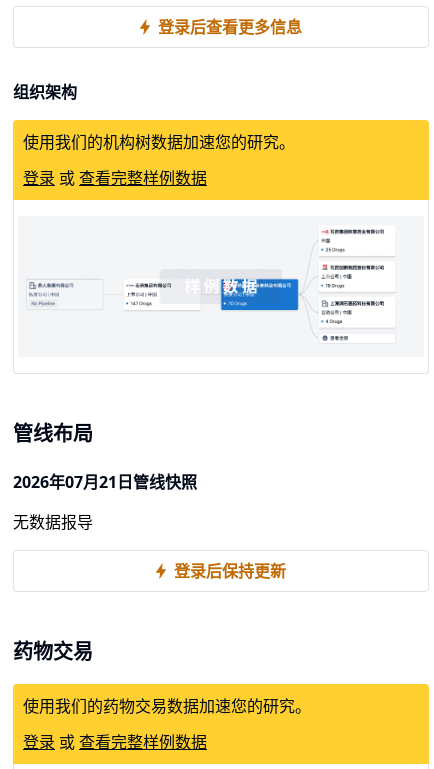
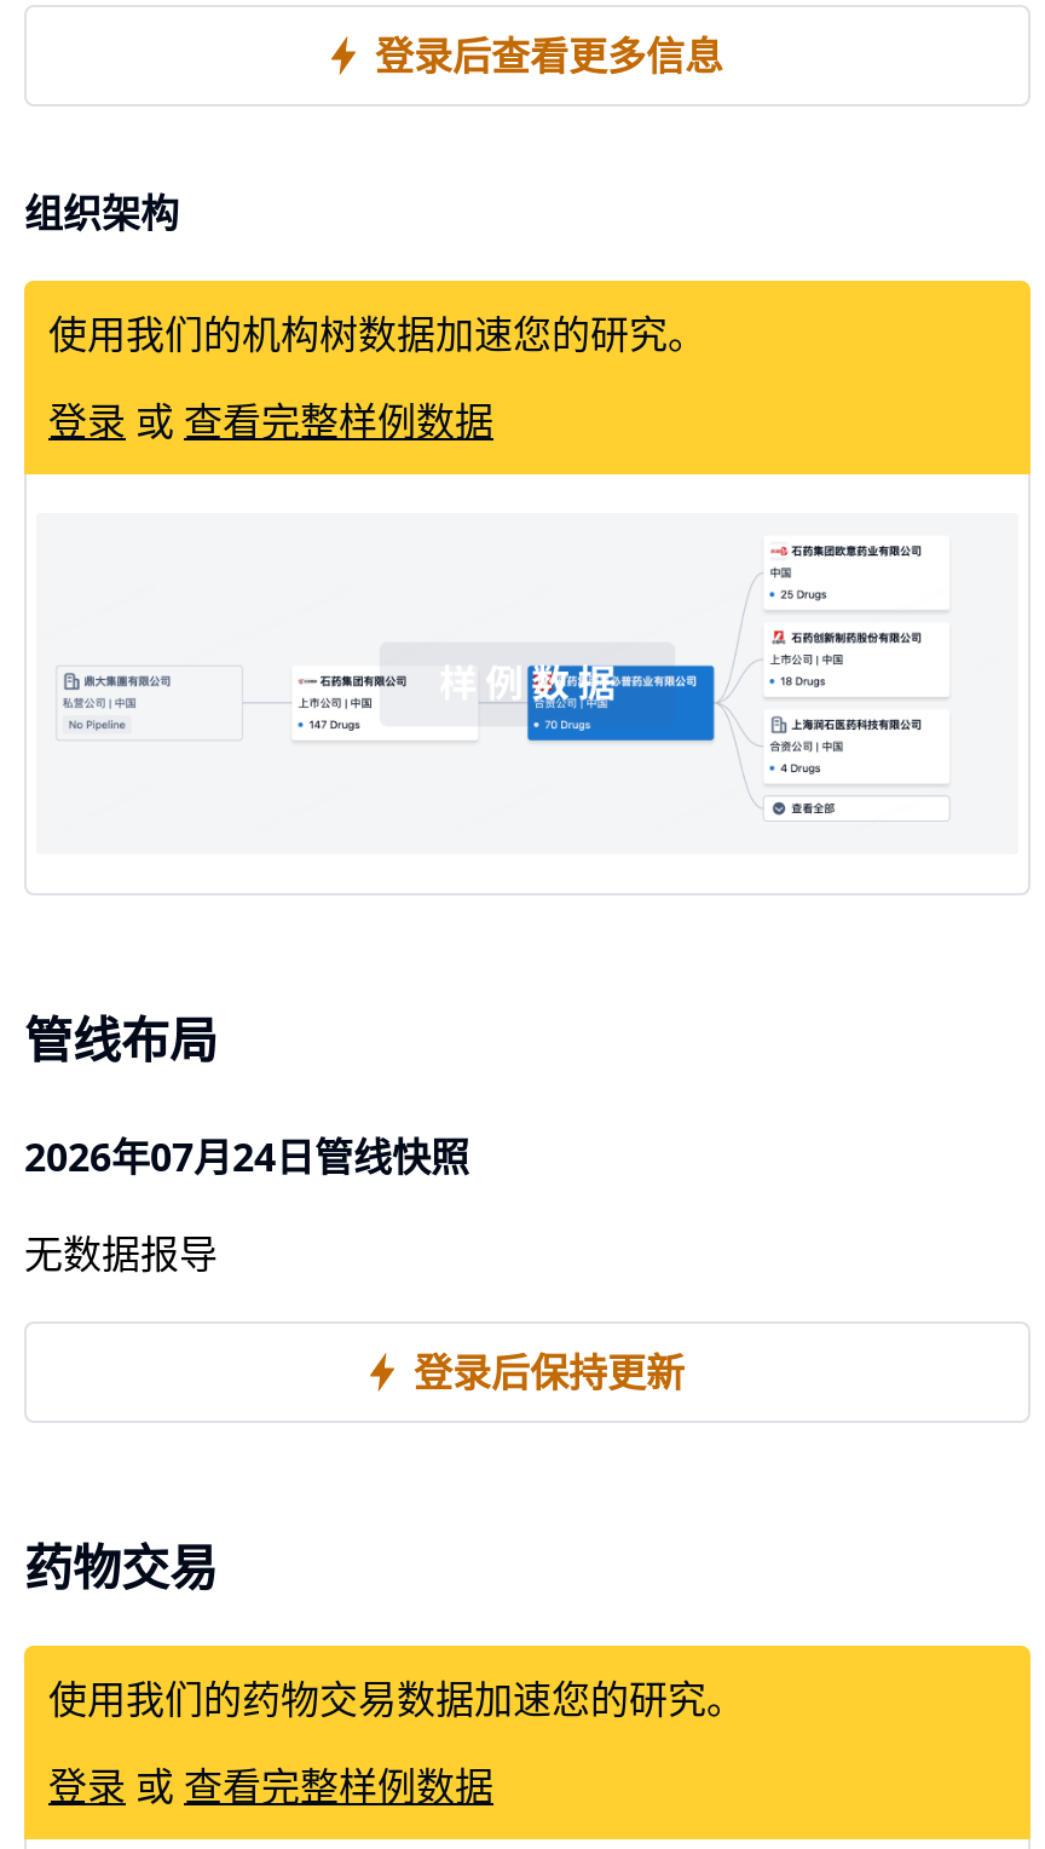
- 2026年07月21日管线快照
+ 2026年07月24日管线快照
